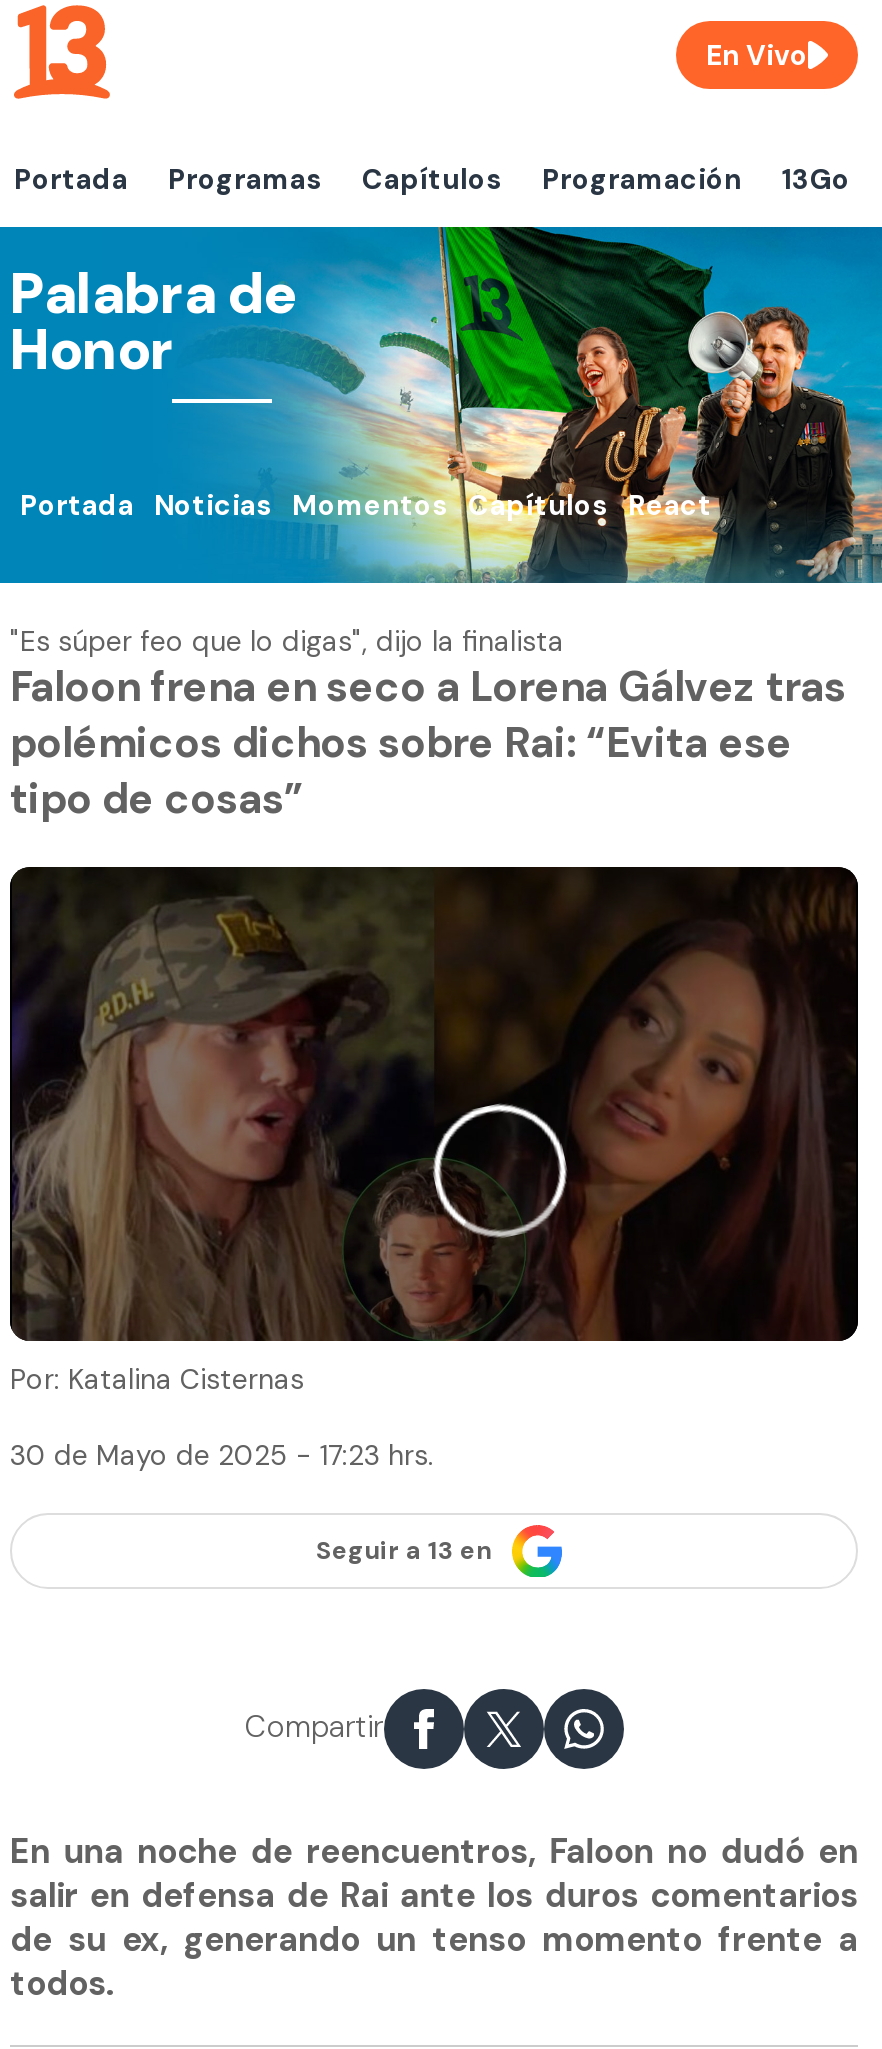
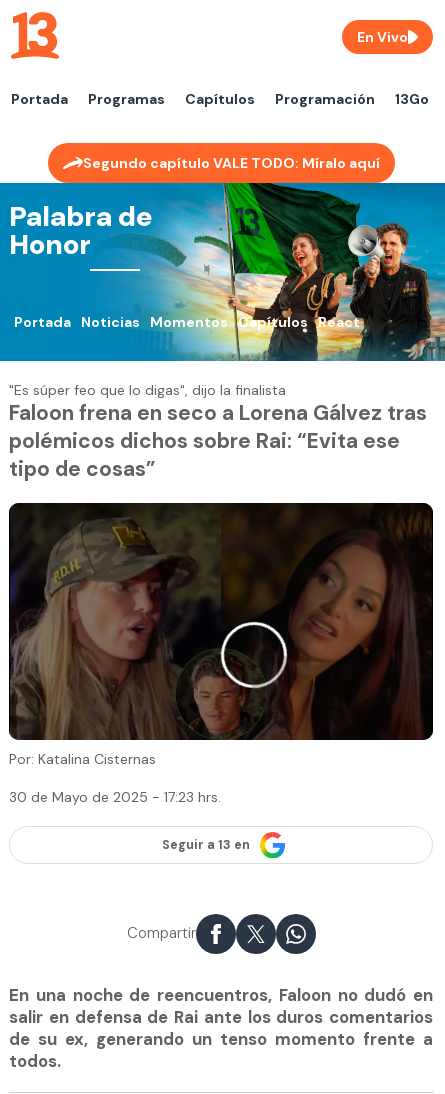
+ Segundo capítulo VALE TODO: Míralo aquí
